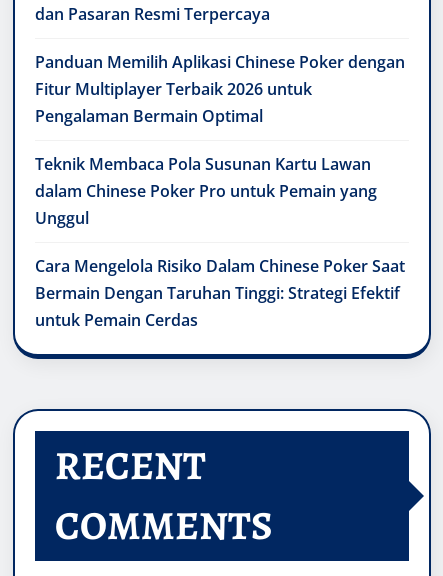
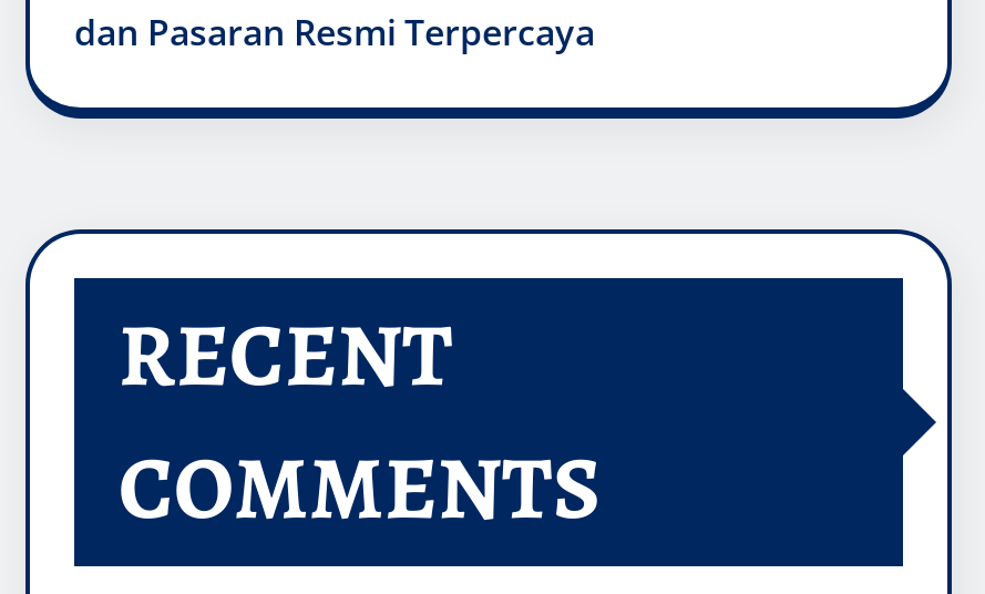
- Panduan Memilih Aplikasi Chinese Poker dengan
- Fitur Multiplayer Terbaik 2026 untuk
- Pengalaman Bermain Optimal
- Teknik Membaca Pola Susunan Kartu Lawan
- dalam Chinese Poker Pro untuk Pemain yang
- Unggul
- Cara Mengelola Risiko Dalam Chinese Poker Saat
- Bermain Dengan Taruhan Tinggi: Strategi Efektif
- untuk Pemain Cerdas
